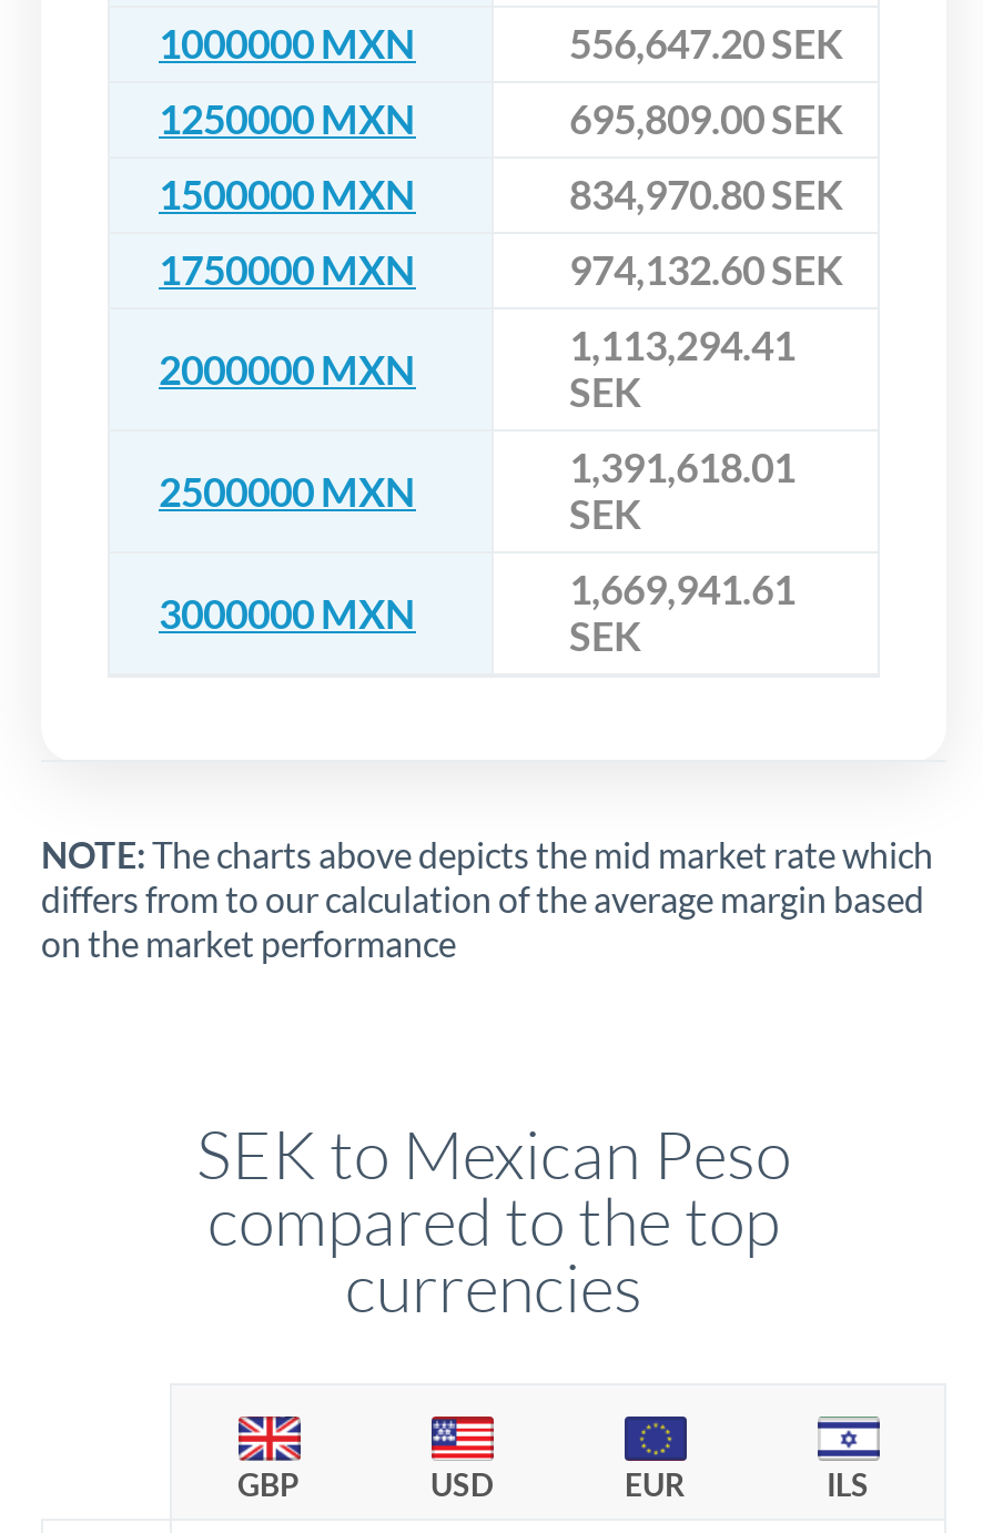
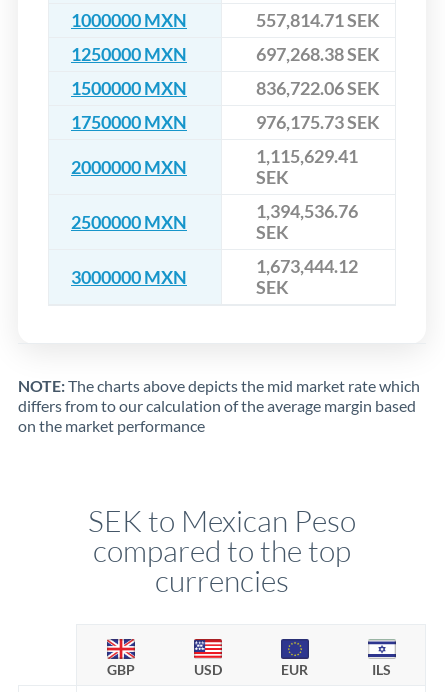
- 556,647.20 SEK
+ 557,814.71 SEK

- 695,809.00 SEK
+ 697,268.38 SEK

- 834,970.80 SEK
+ 836,722.06 SEK

- 974,132.60 SEK
+ 976,175.73 SEK

- 1,113,294.41
+ 1,115,629.41

- 1,391,618.01
+ 1,394,536.76

- 1,669,941.61
+ 1,673,444.12
